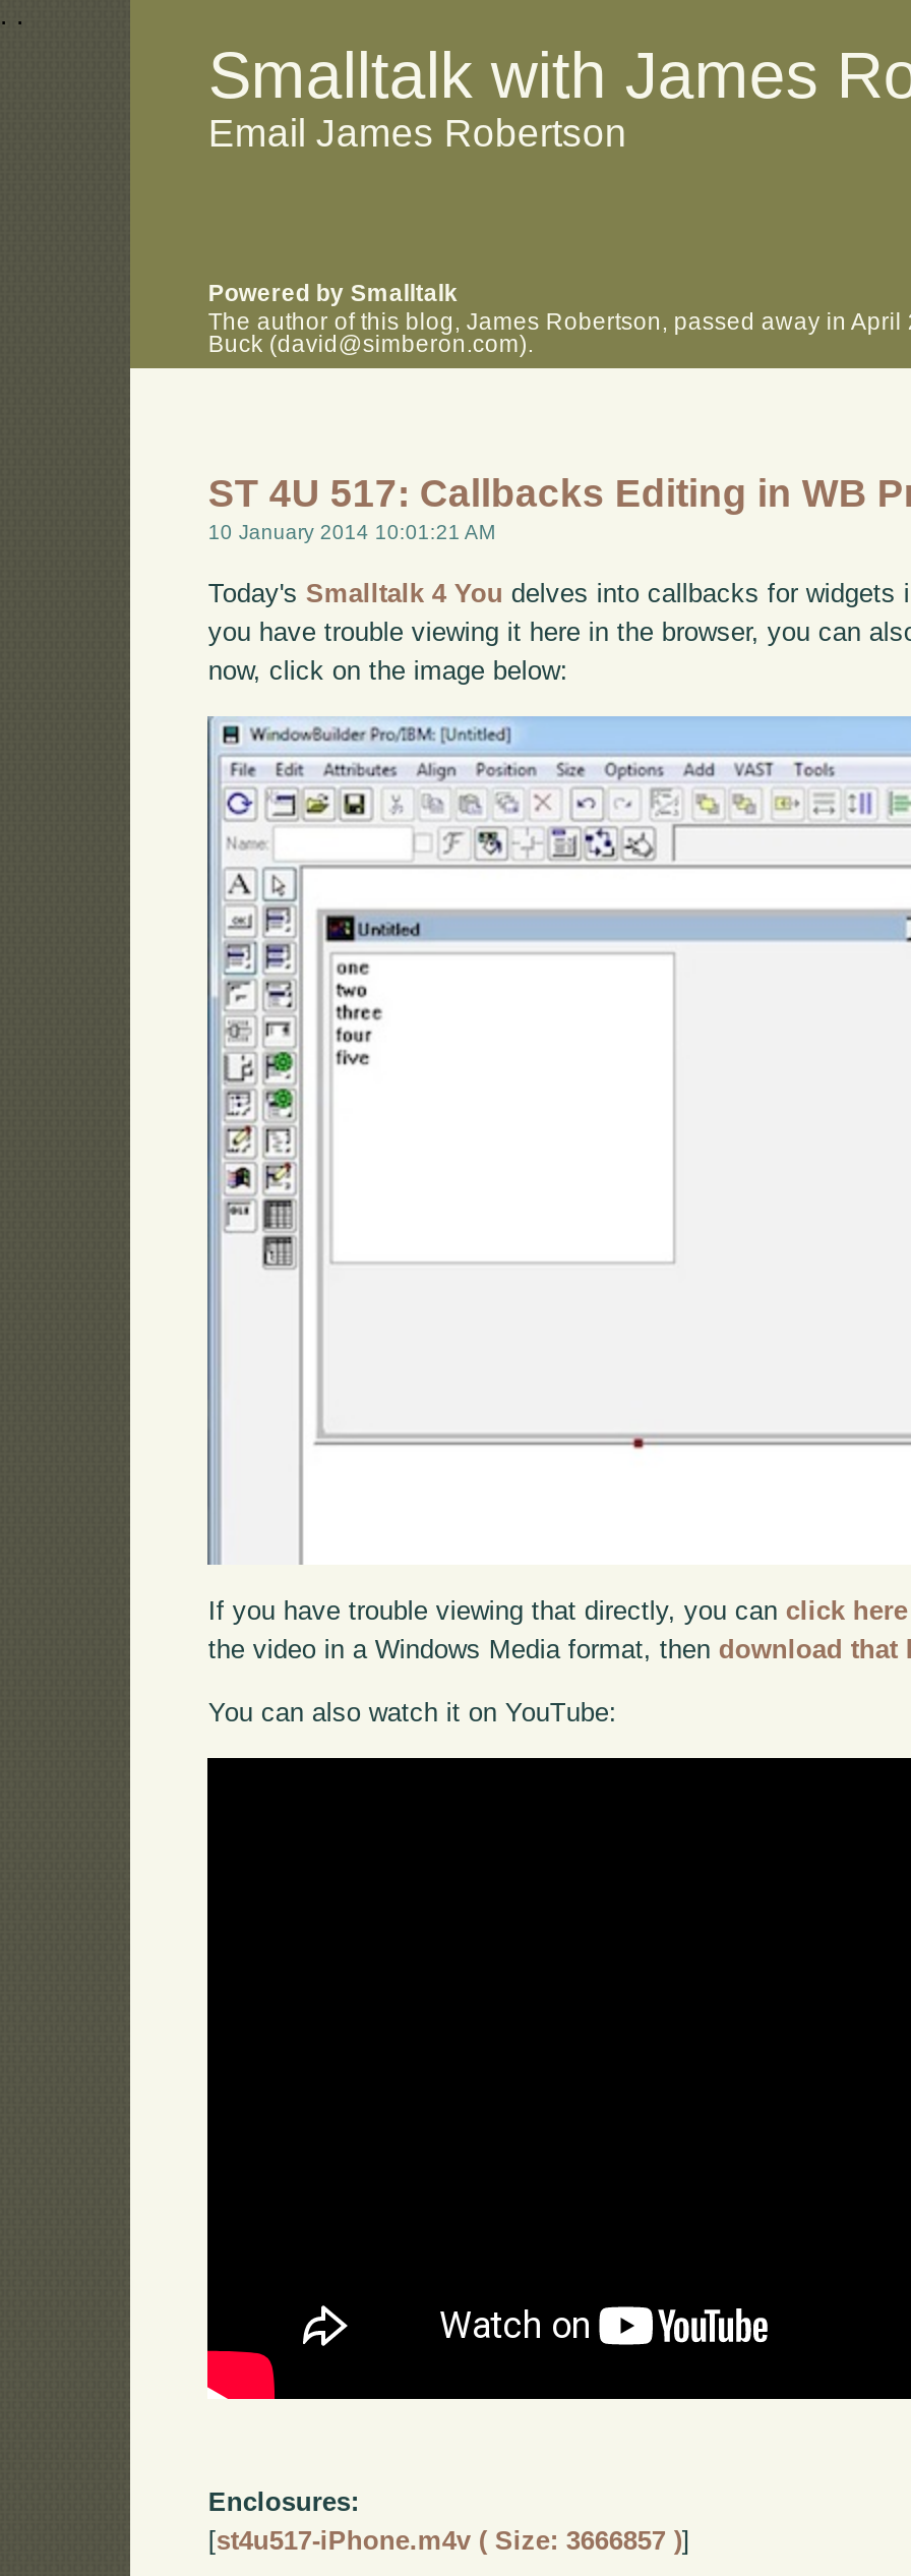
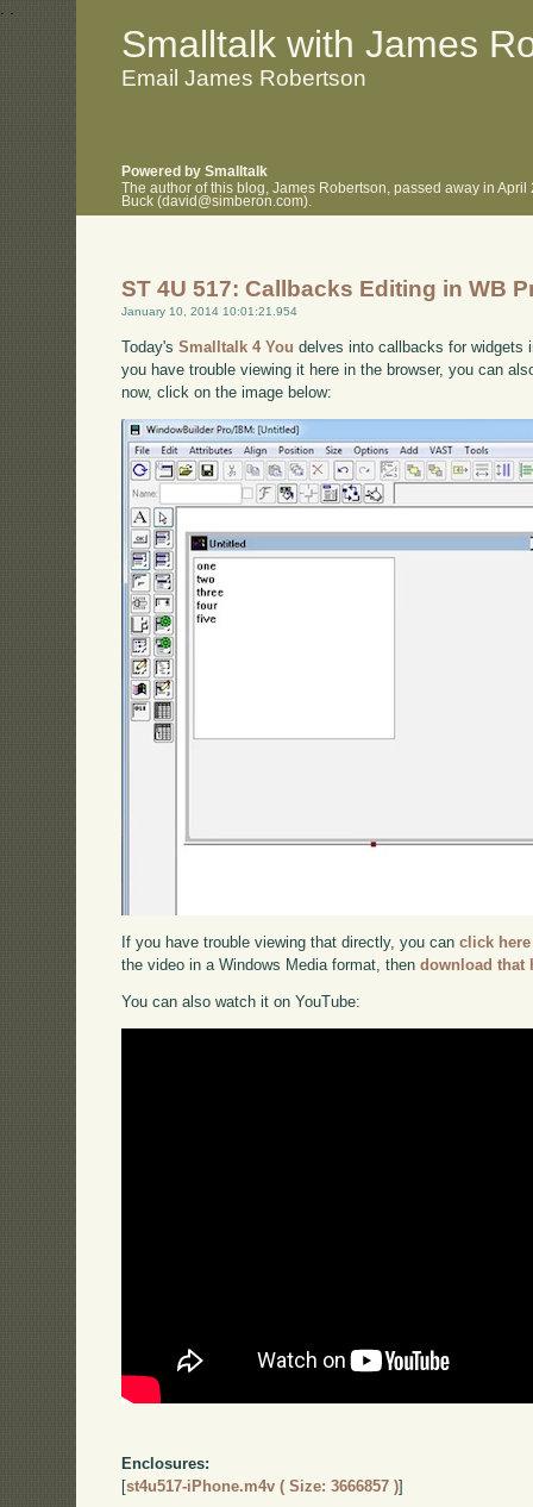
- 10 January 2014 10:01:21 AM
+ January 10, 2014 10:01:21.954
